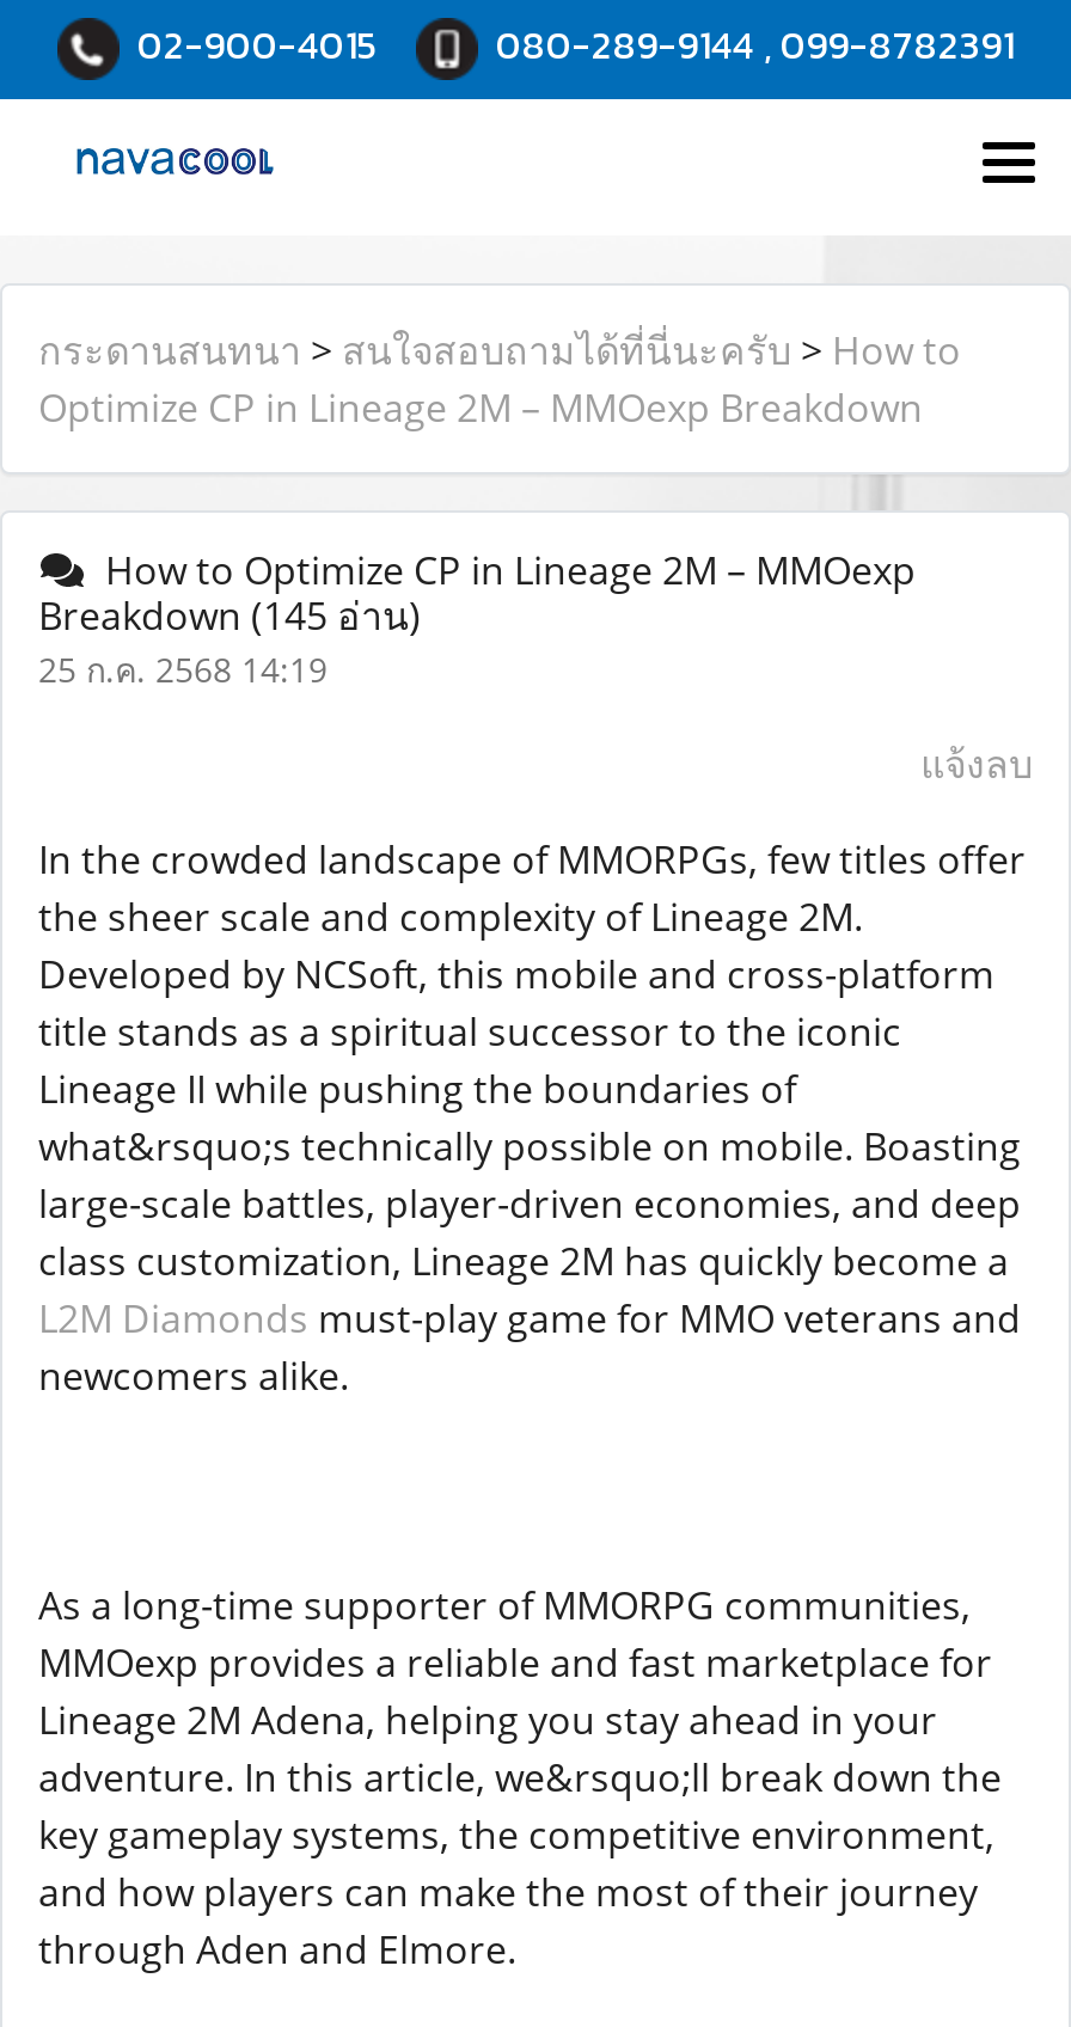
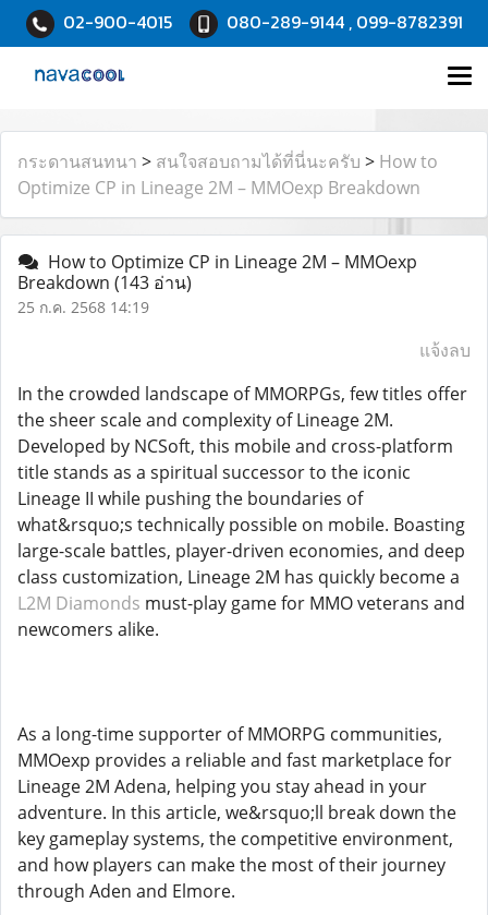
- Breakdown (145 อ่าน)
+ Breakdown (143 อ่าน)
